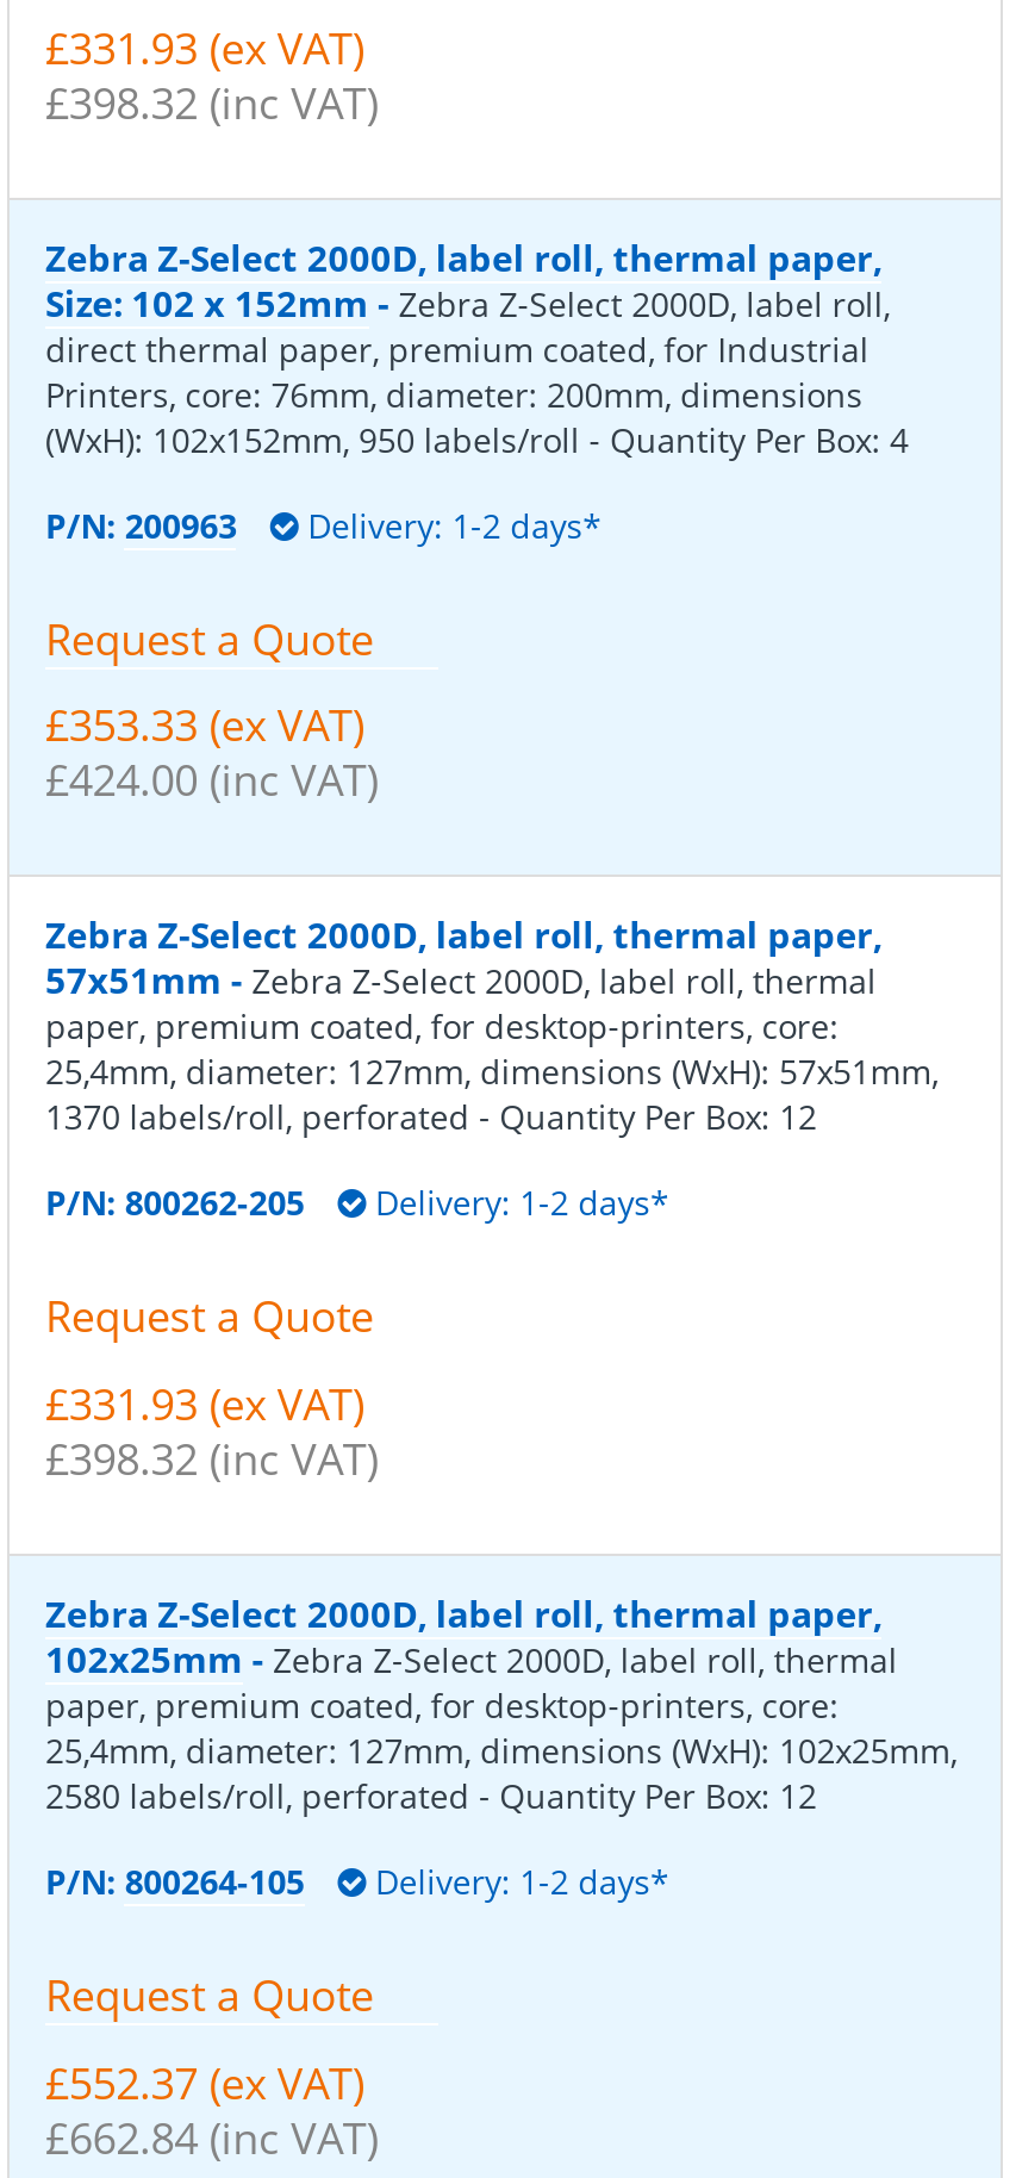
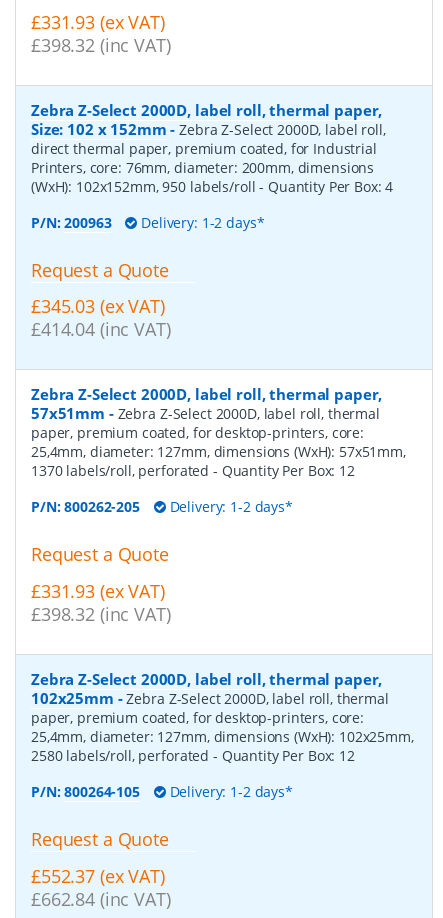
- £353.33 (ex VAT)
+ £345.03 (ex VAT)

- £424.00 (inc VAT)
+ £414.04 (inc VAT)
